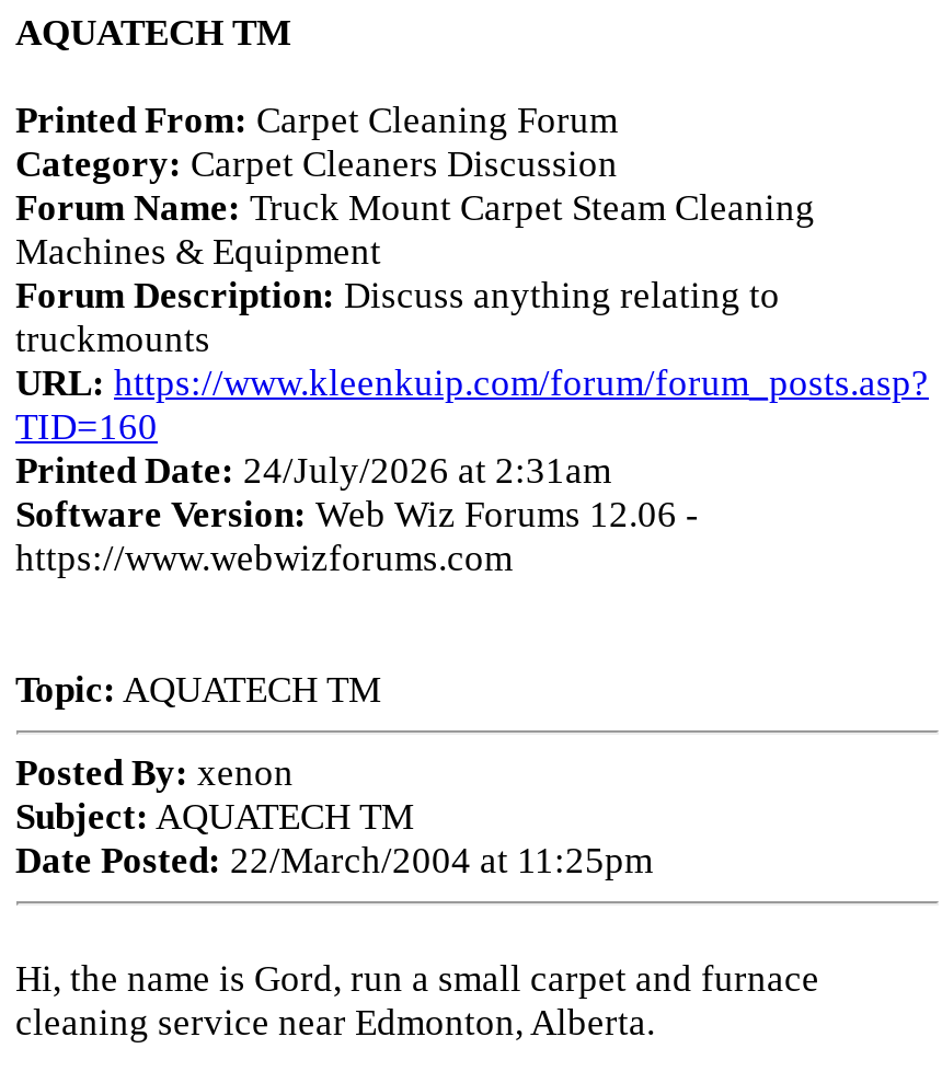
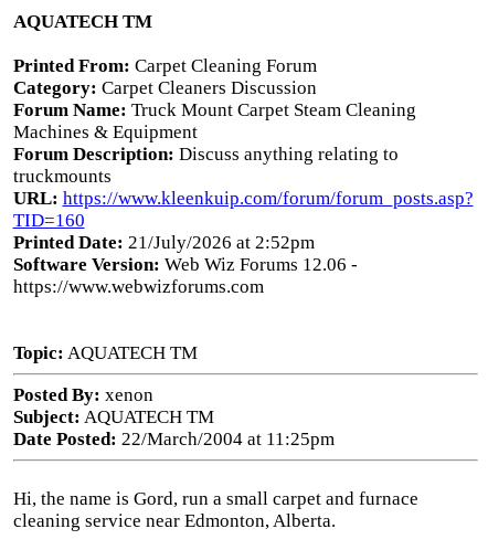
- Printed Date: 24/July/2026 at 2:31am
+ Printed Date: 21/July/2026 at 2:52pm
